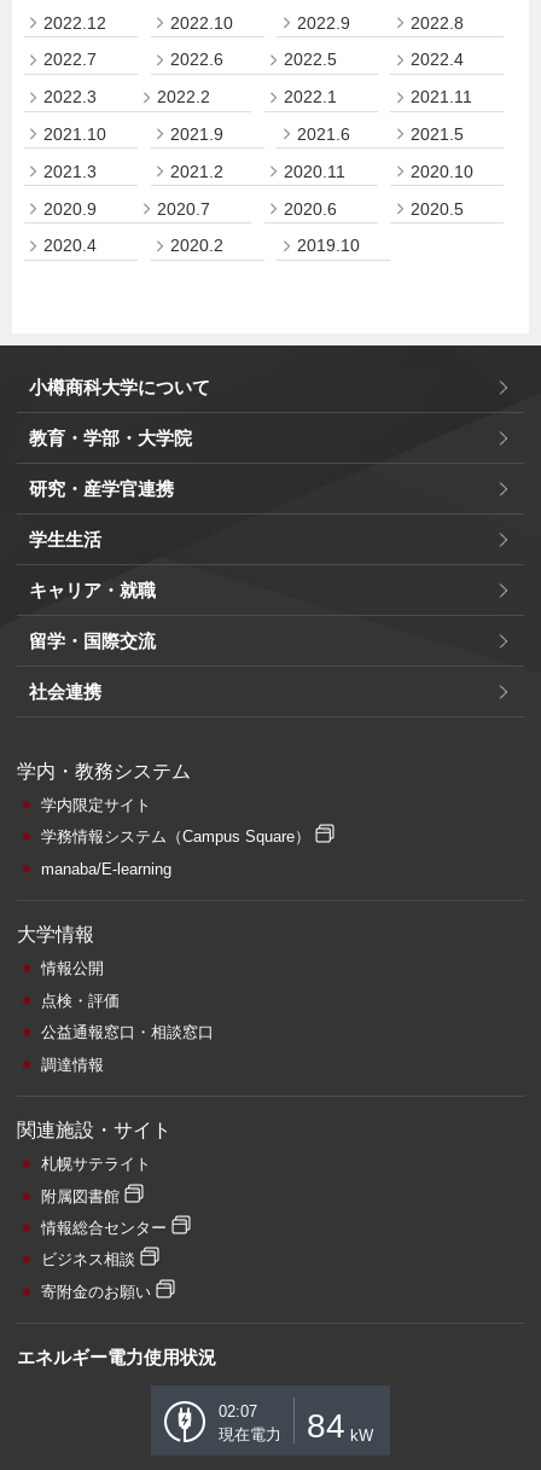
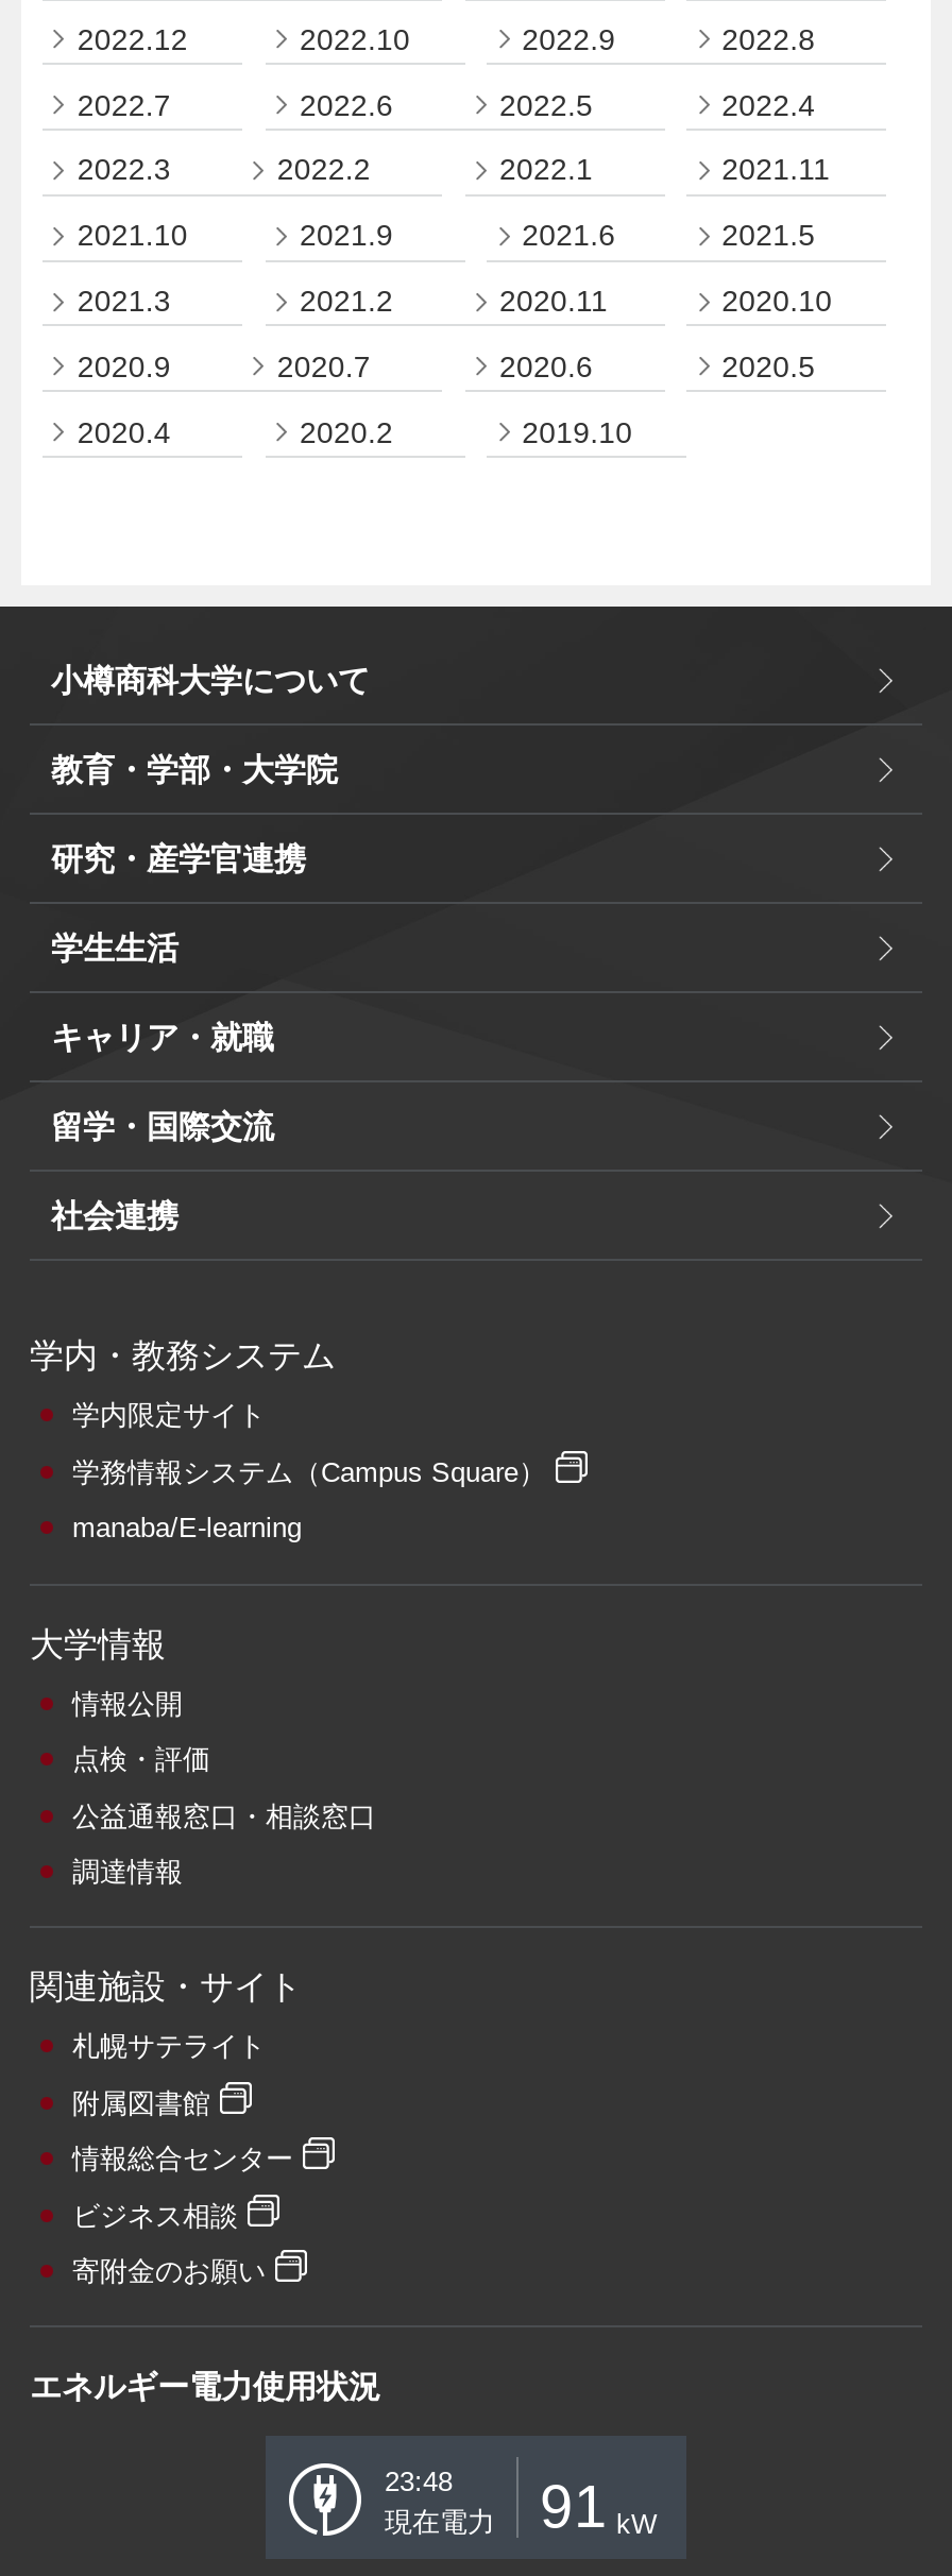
- 02:07
+ 23:48

- 現在電力 84 kW
+ 現在電力 91 kW
